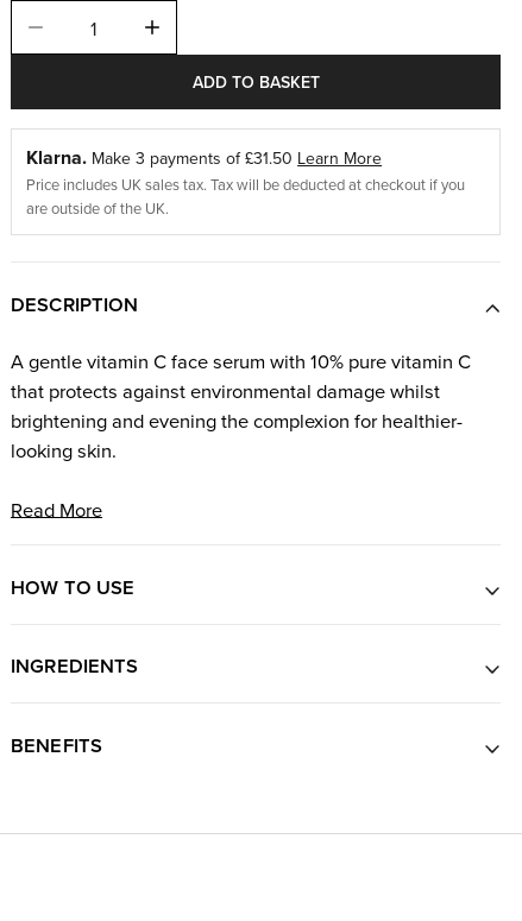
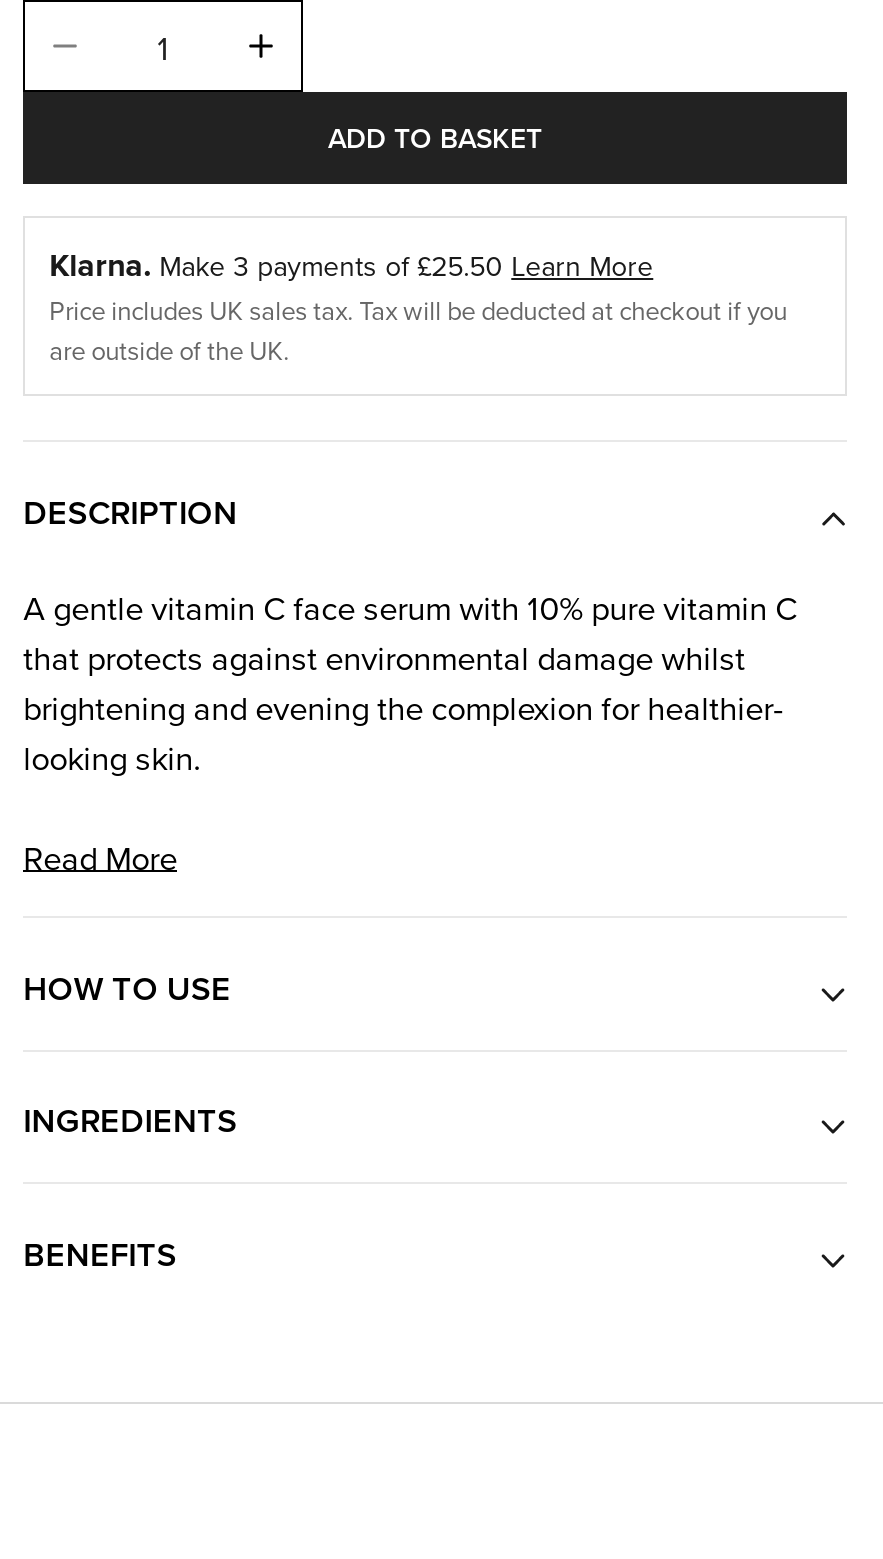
- Klarna. Make 3 payments of £31.50 Learn More
+ Klarna. Make 3 payments of £25.50 Learn More
